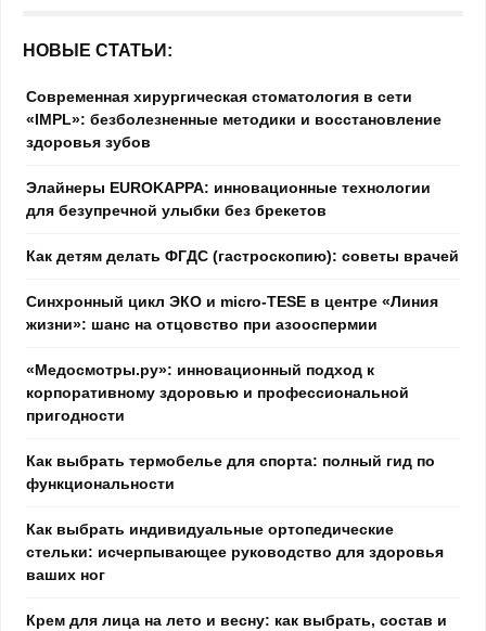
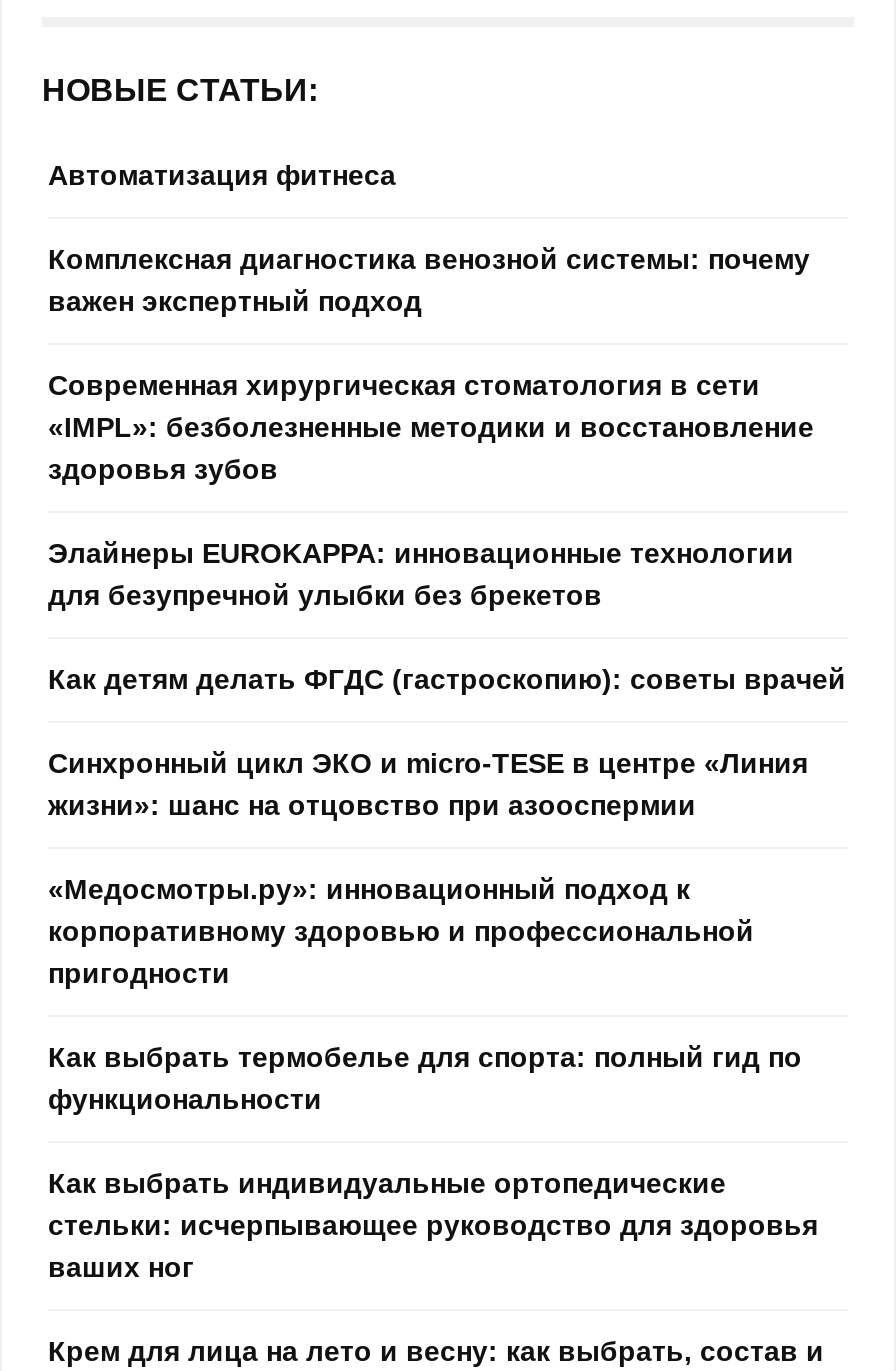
+ Автоматизация фитнеса
+ Комплексная диагностика венозной системы: почему
+ важен экспертный подход
